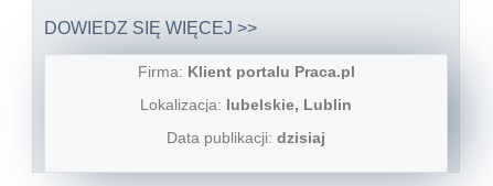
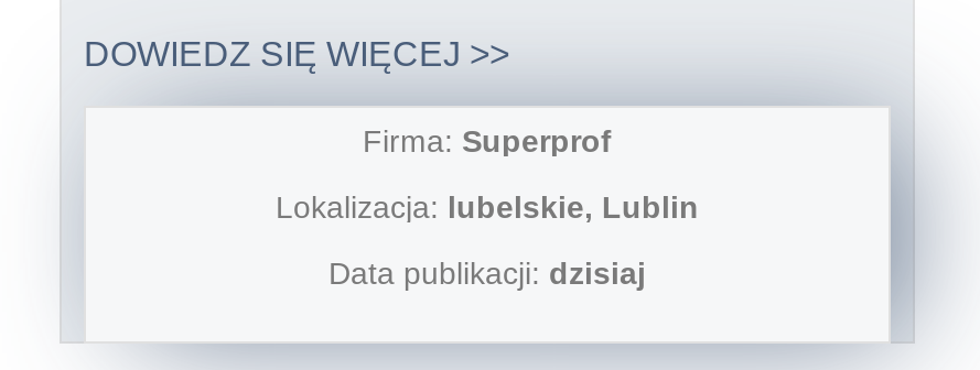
- Firma: Klient portalu Praca.pl
+ Firma: Superprof
